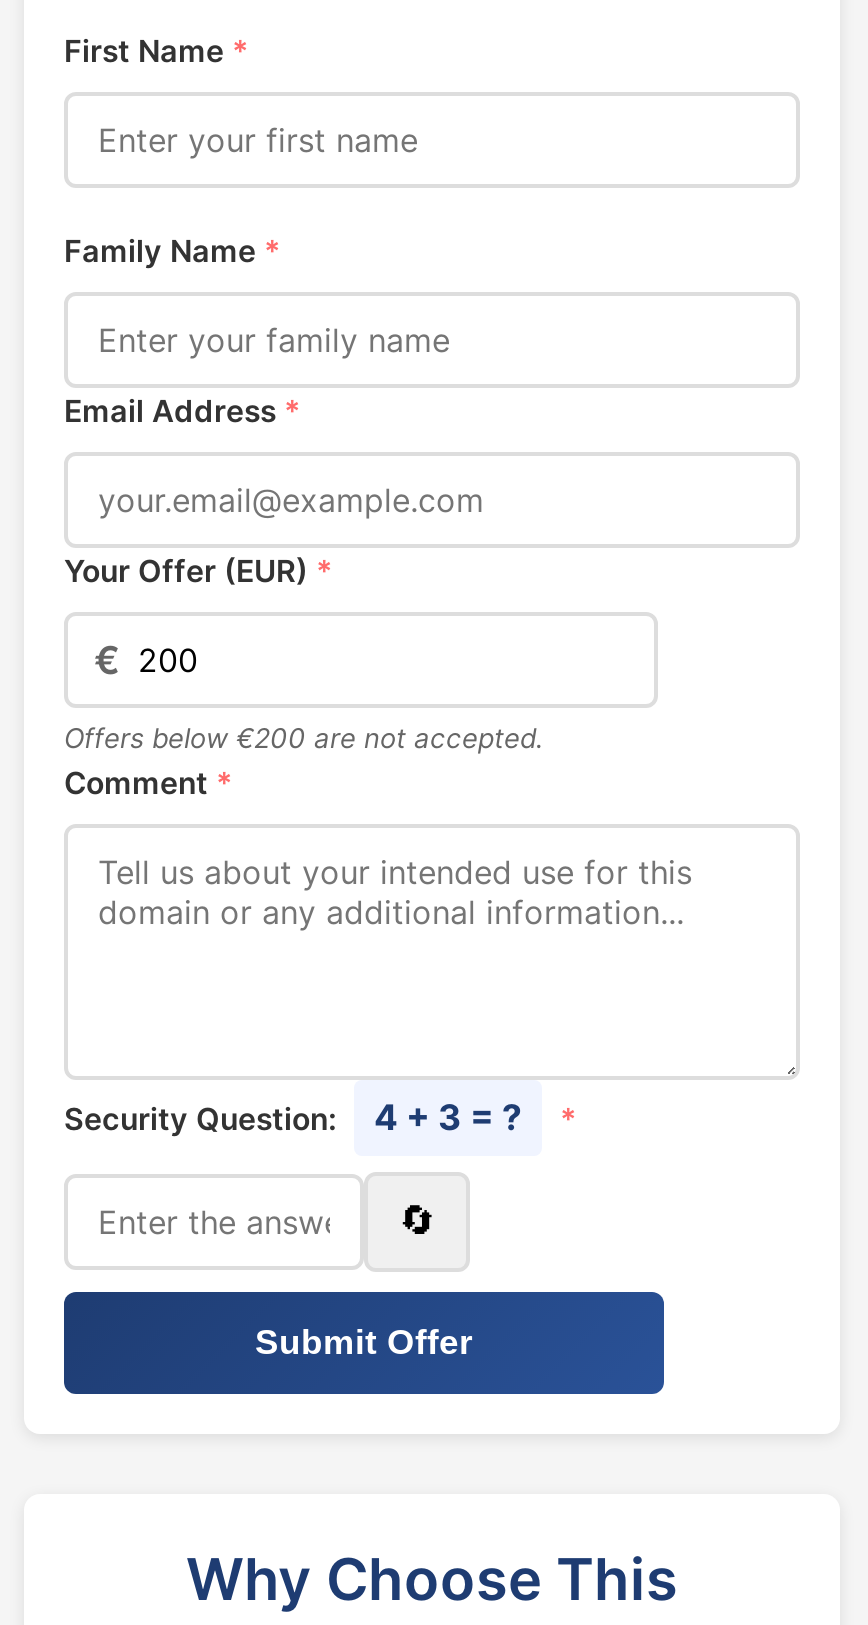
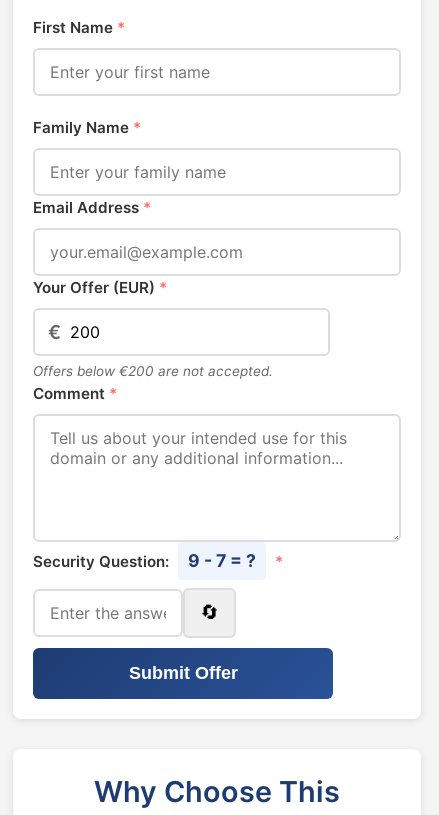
- 4 + 3 = ?
+ 9 - 7 = ?
